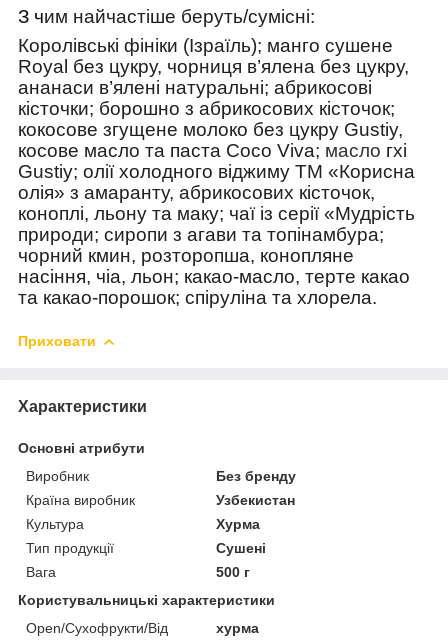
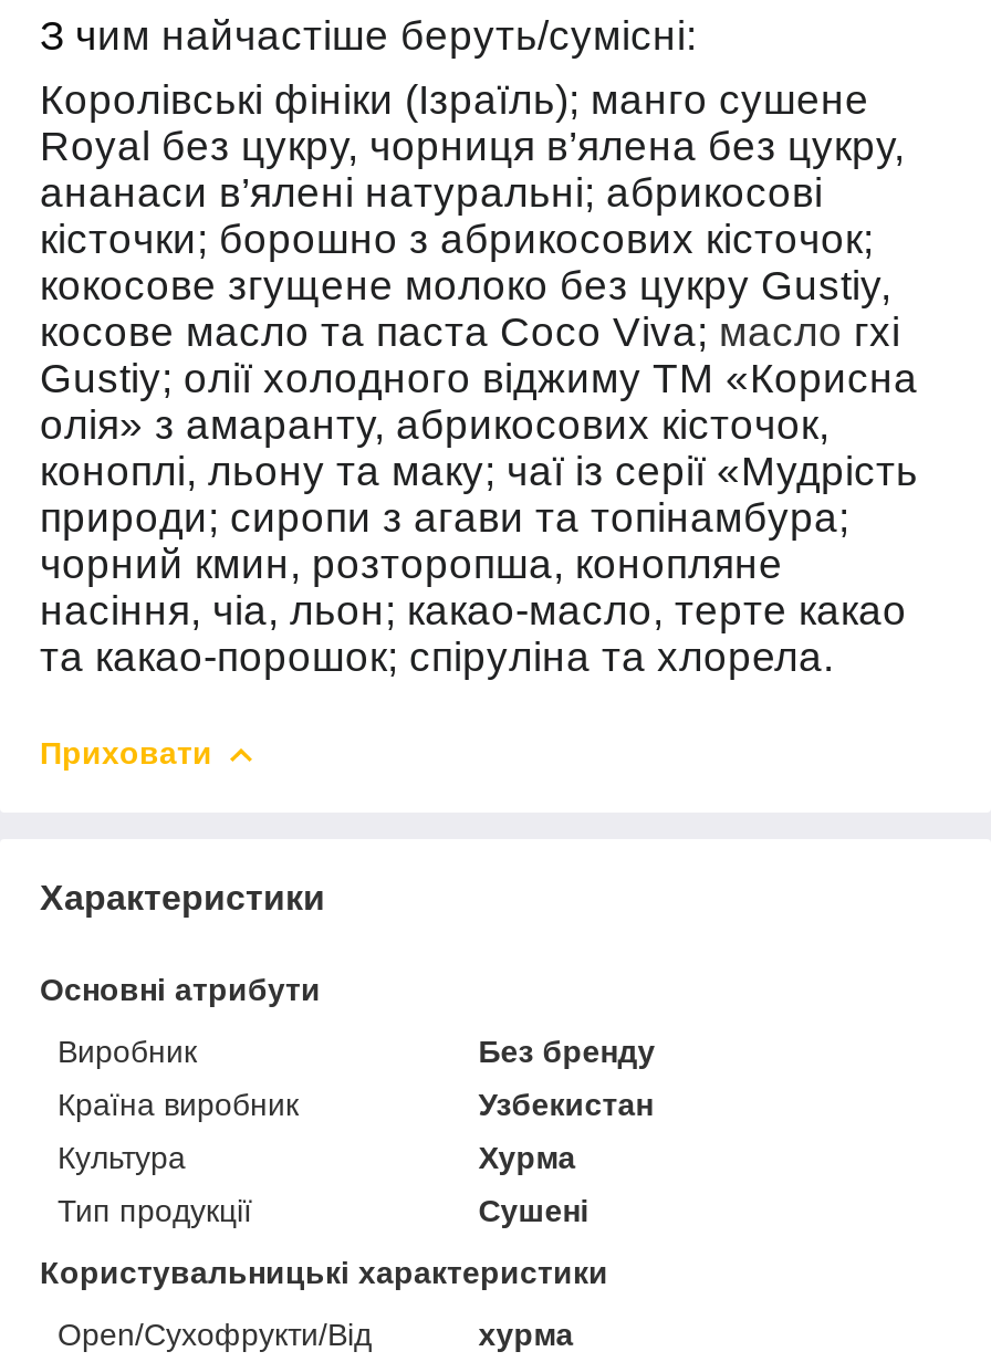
- Вага
- 500 г
